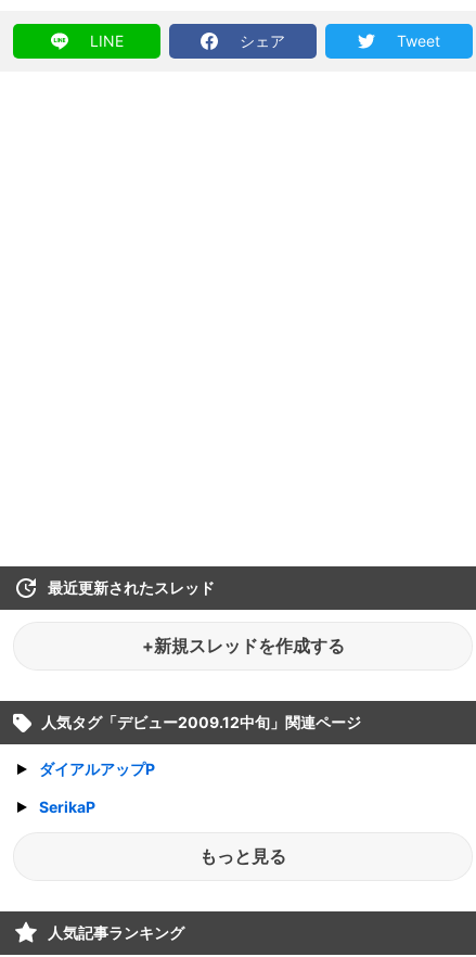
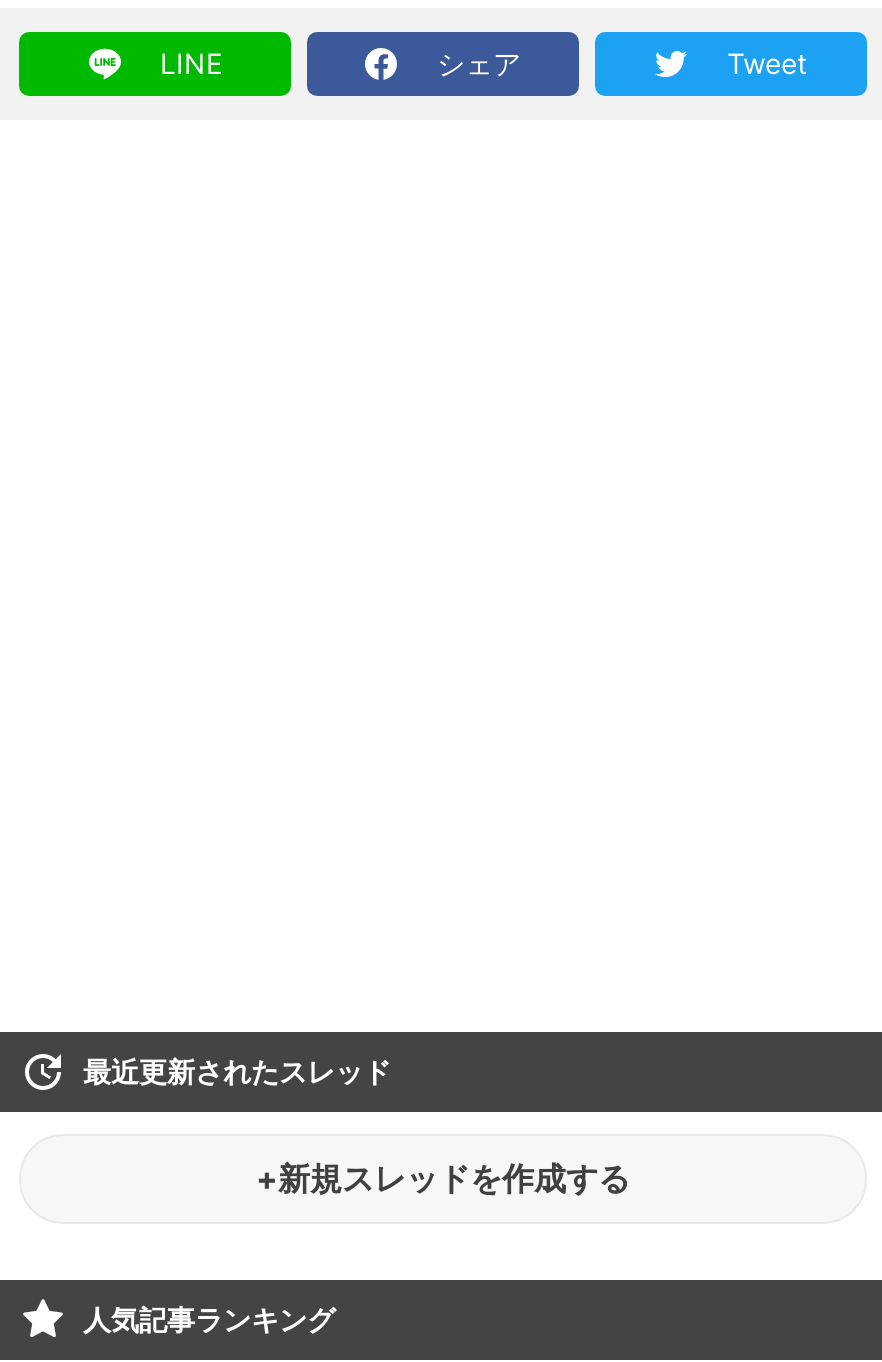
- 人気タグ「デビュー2009.12中旬」関連ページ
- ダイアルアップP
- SerikaP
- もっと見る
